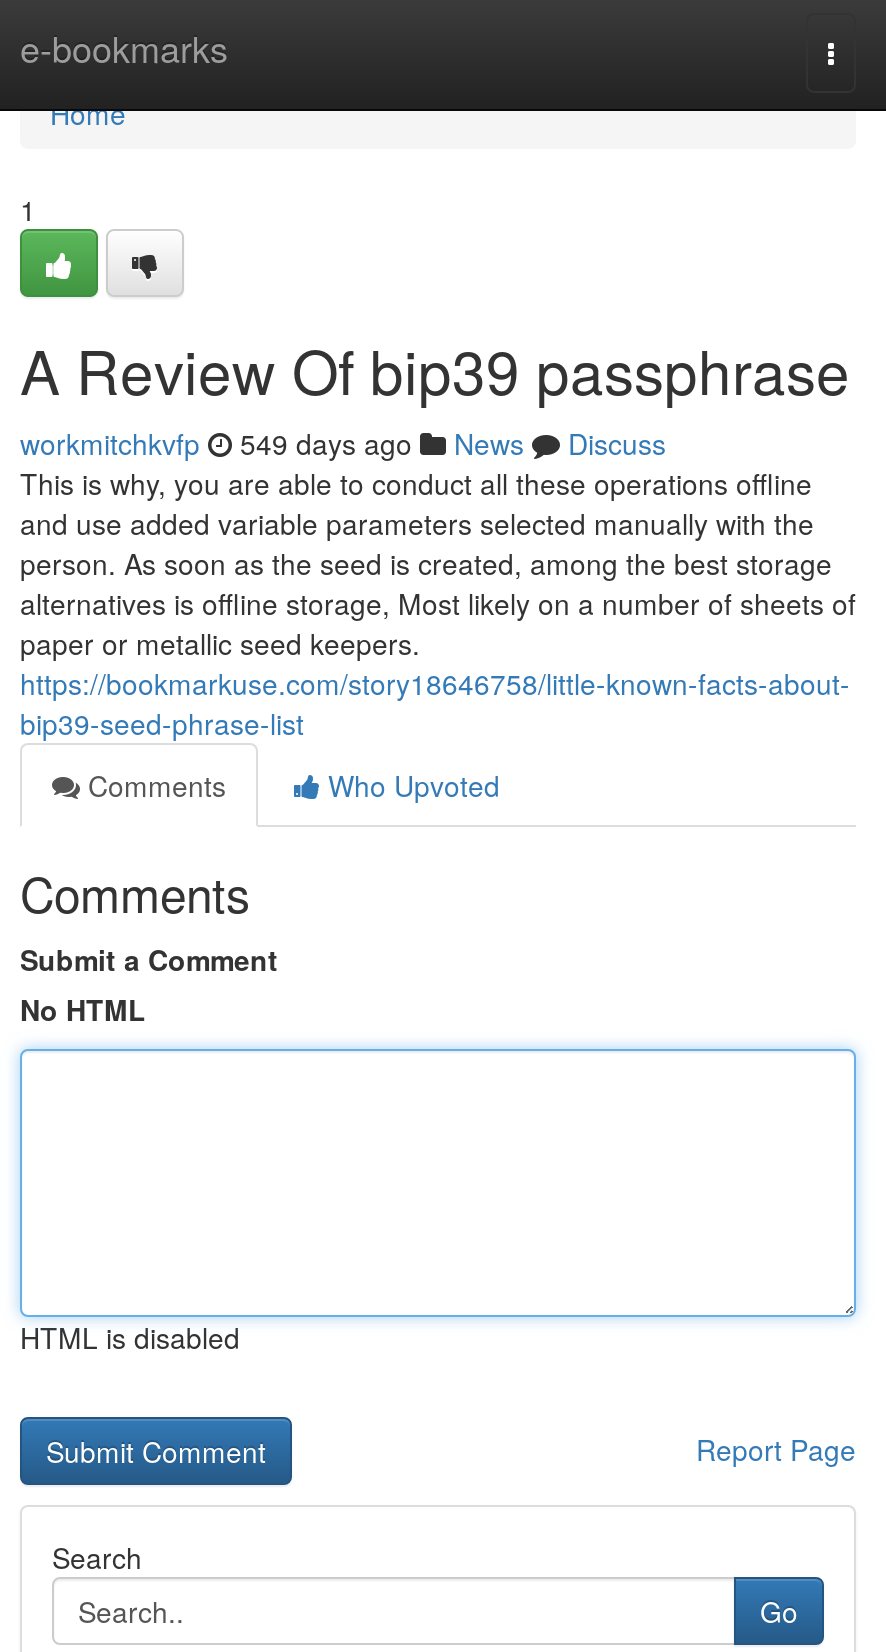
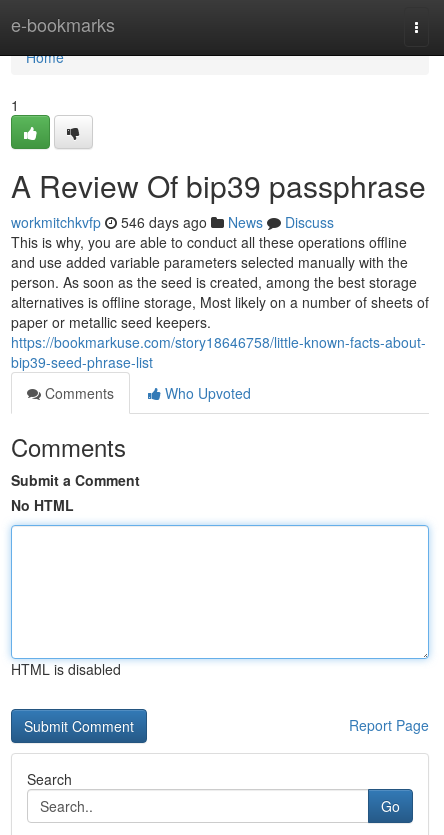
- workmitchkvfp 549 days ago News Discuss
+ workmitchkvfp 546 days ago News Discuss
